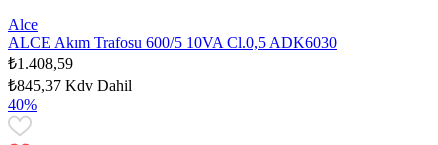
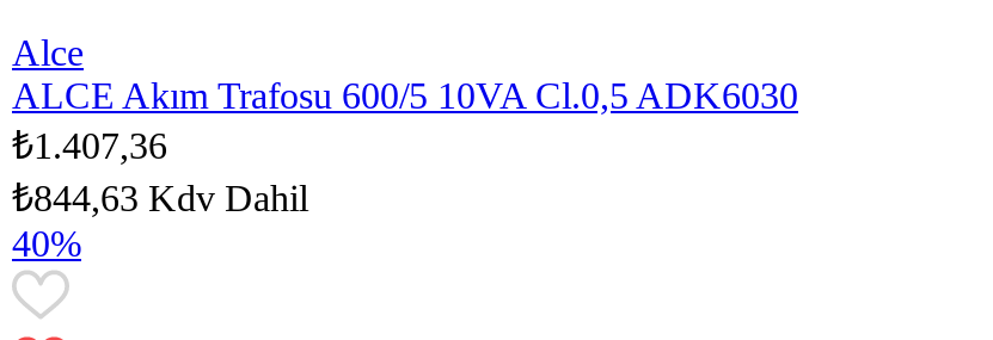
- ₺1.408,59
+ ₺1.407,36

- ₺845,37 Kdv Dahil
+ ₺844,63 Kdv Dahil
